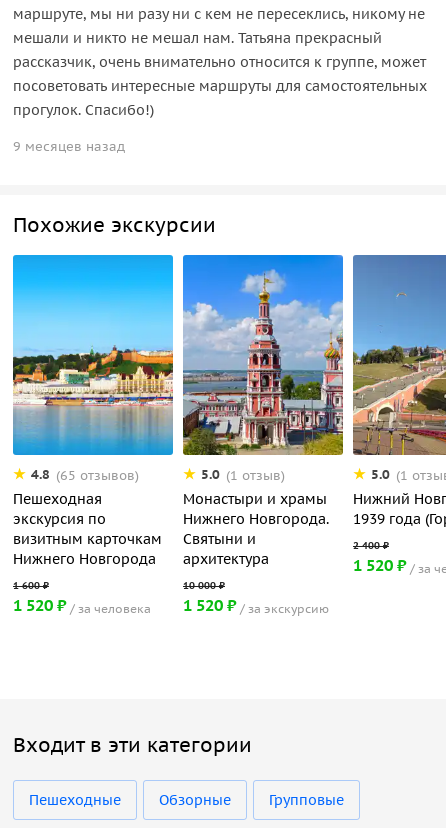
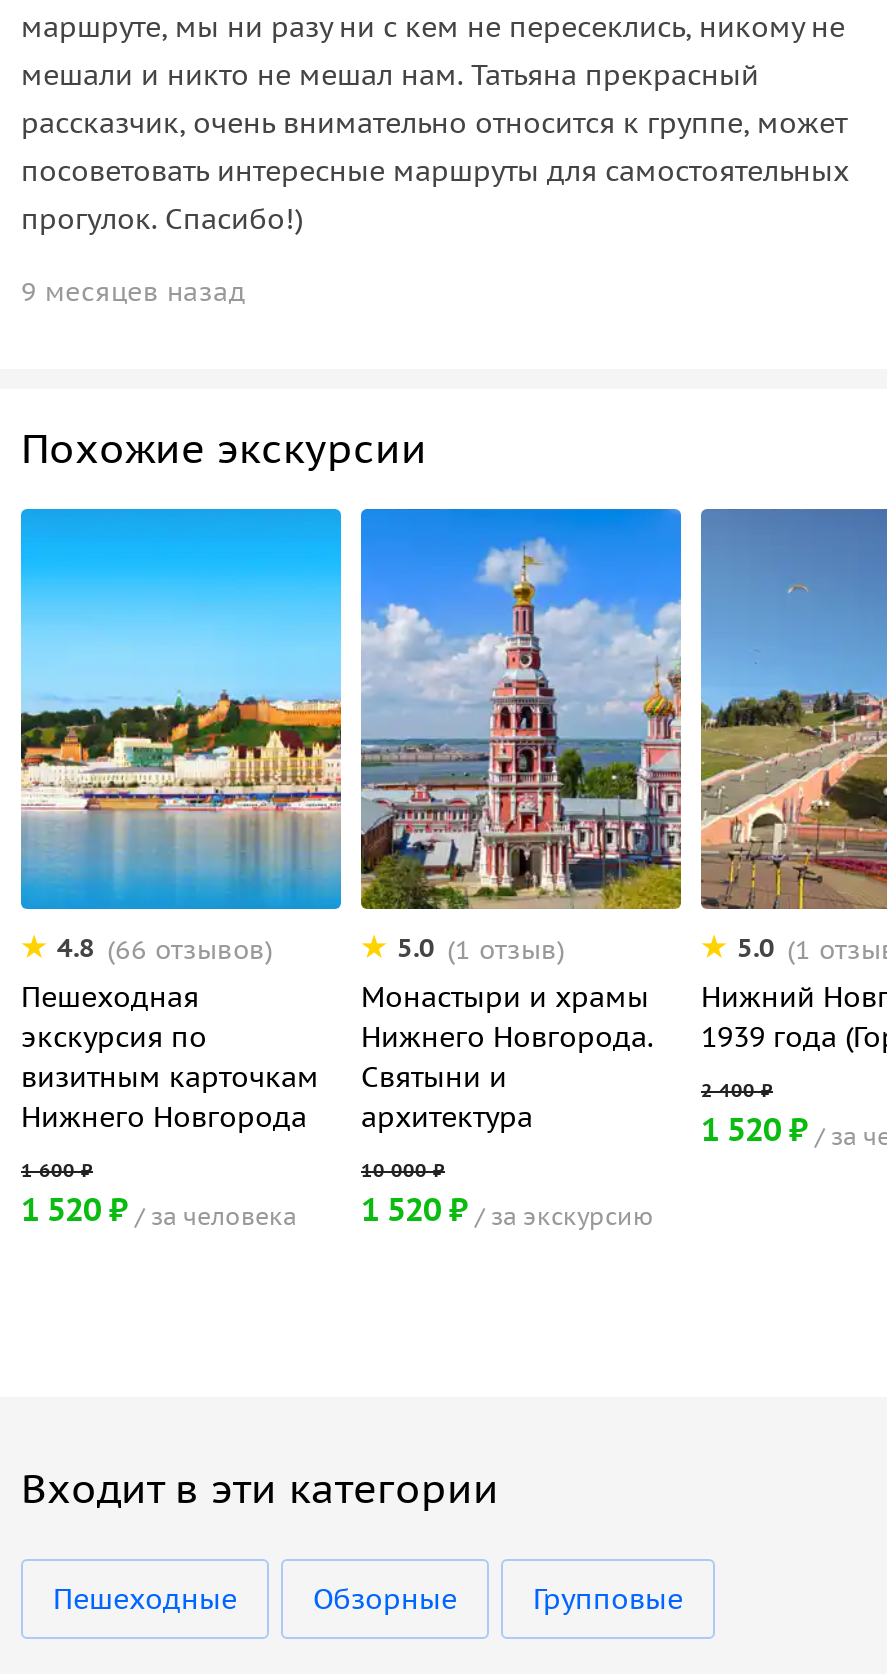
- 4.8 (65 отзывов)
+ 4.8 (66 отзывов)
